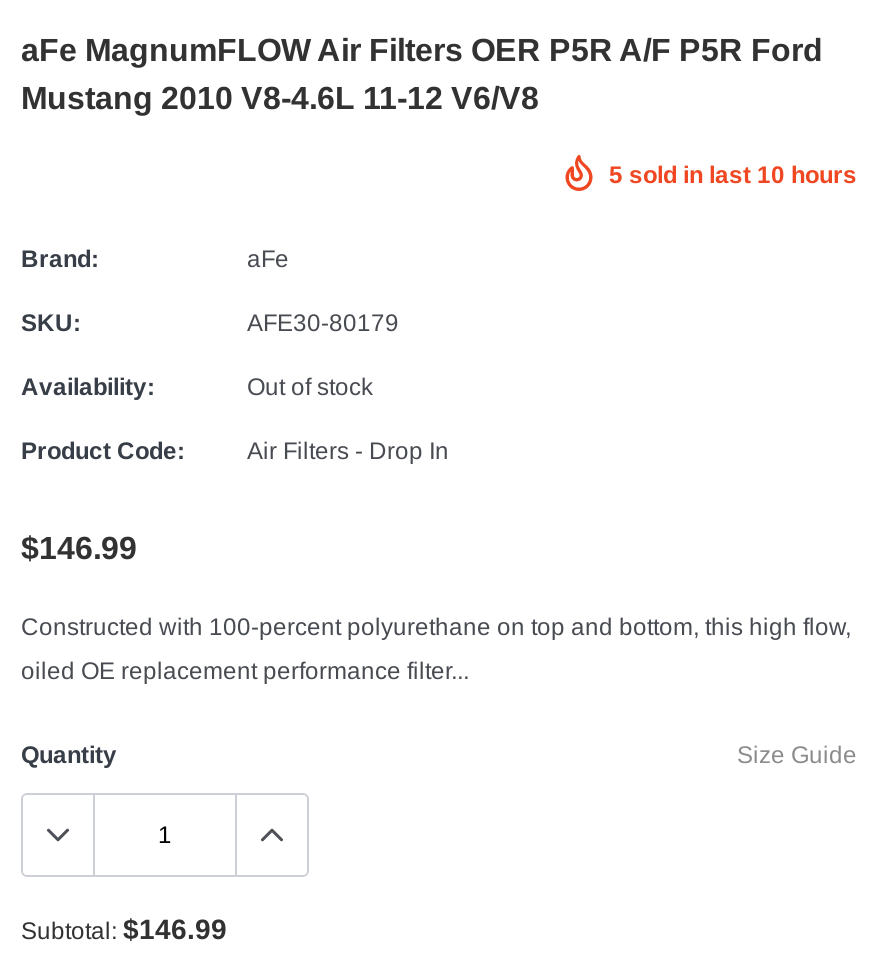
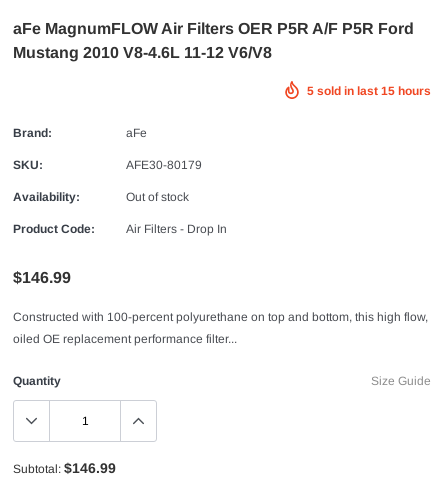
- 5 sold in last 10 hours
+ 5 sold in last 15 hours
